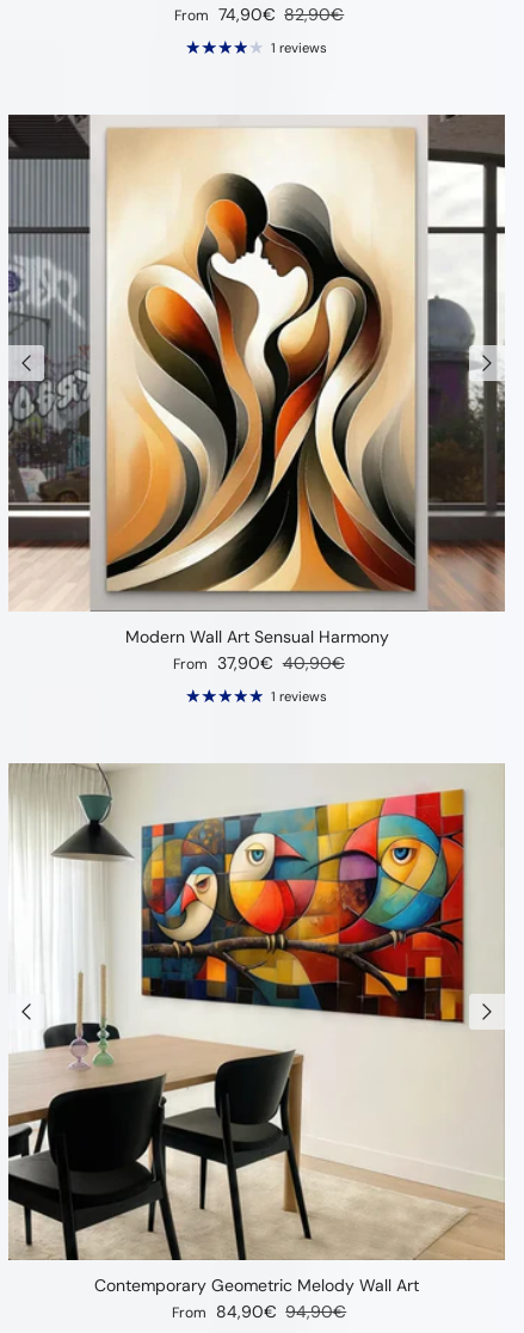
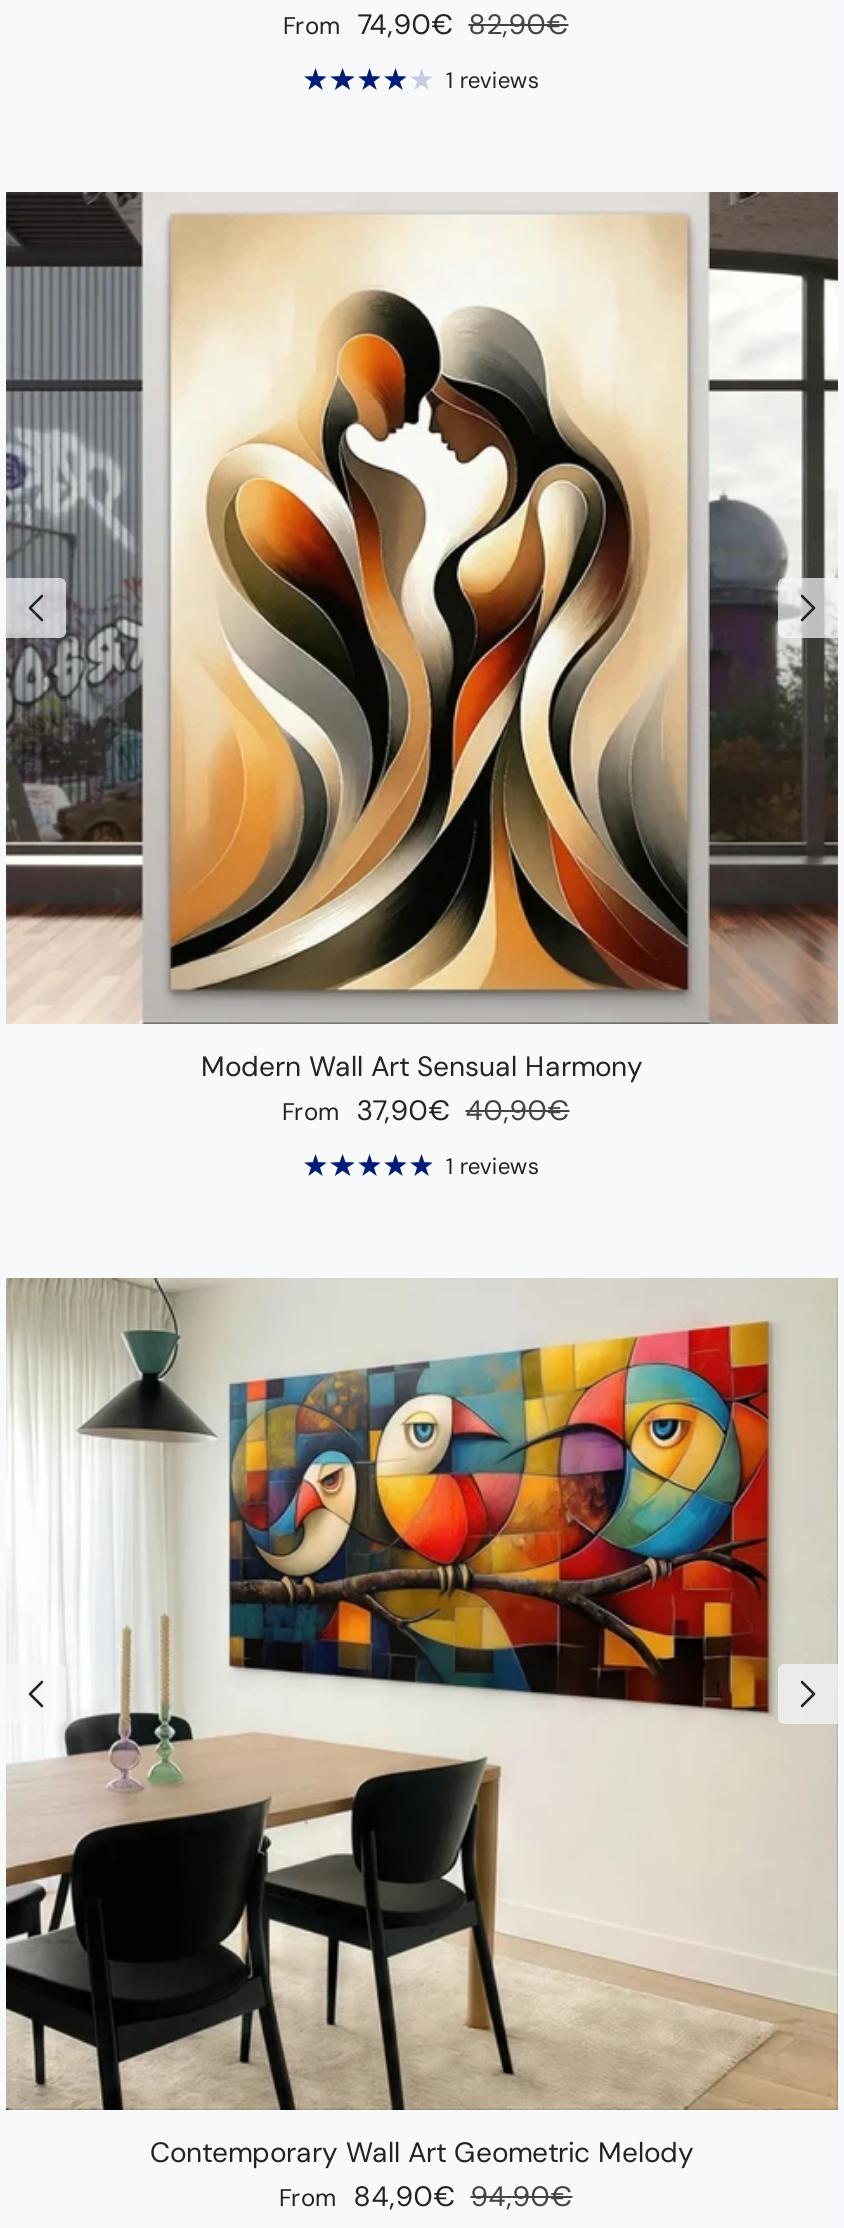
- Contemporary Geometric Melody Wall Art
+ Contemporary Wall Art Geometric Melody
